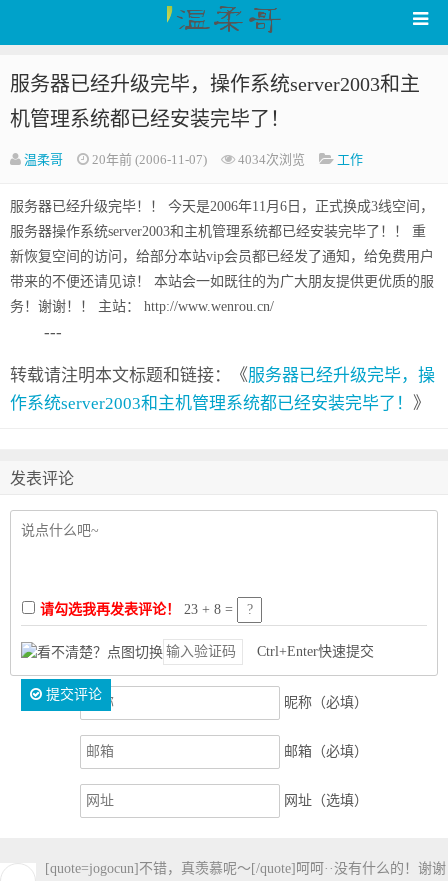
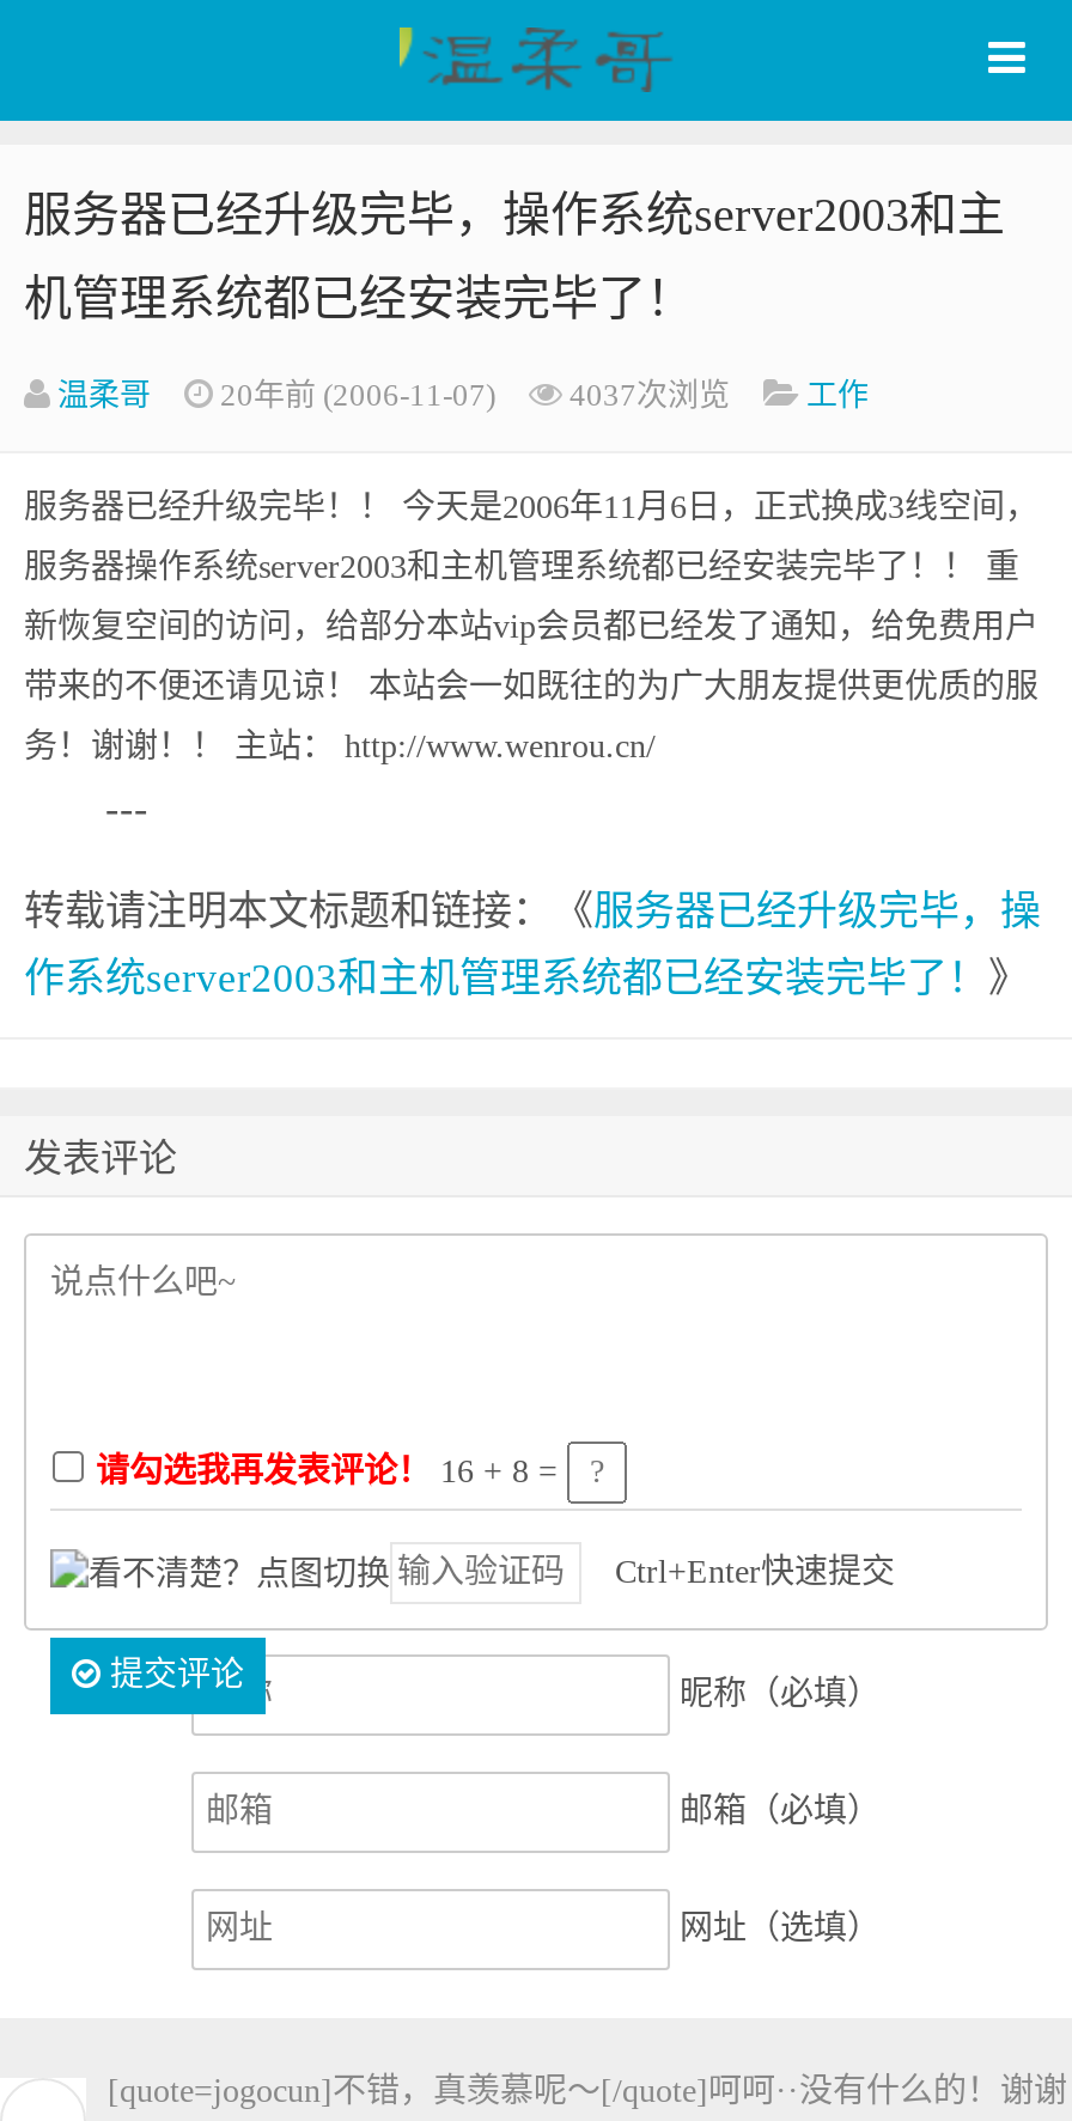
- 温柔哥 20年前 (2006-11-07) 4034次浏览
+ 温柔哥 20年前 (2006-11-07) 4037次浏览

- 请勾选我再发表评论！23 + 8 =
+ 请勾选我再发表评论！16 + 8 =
